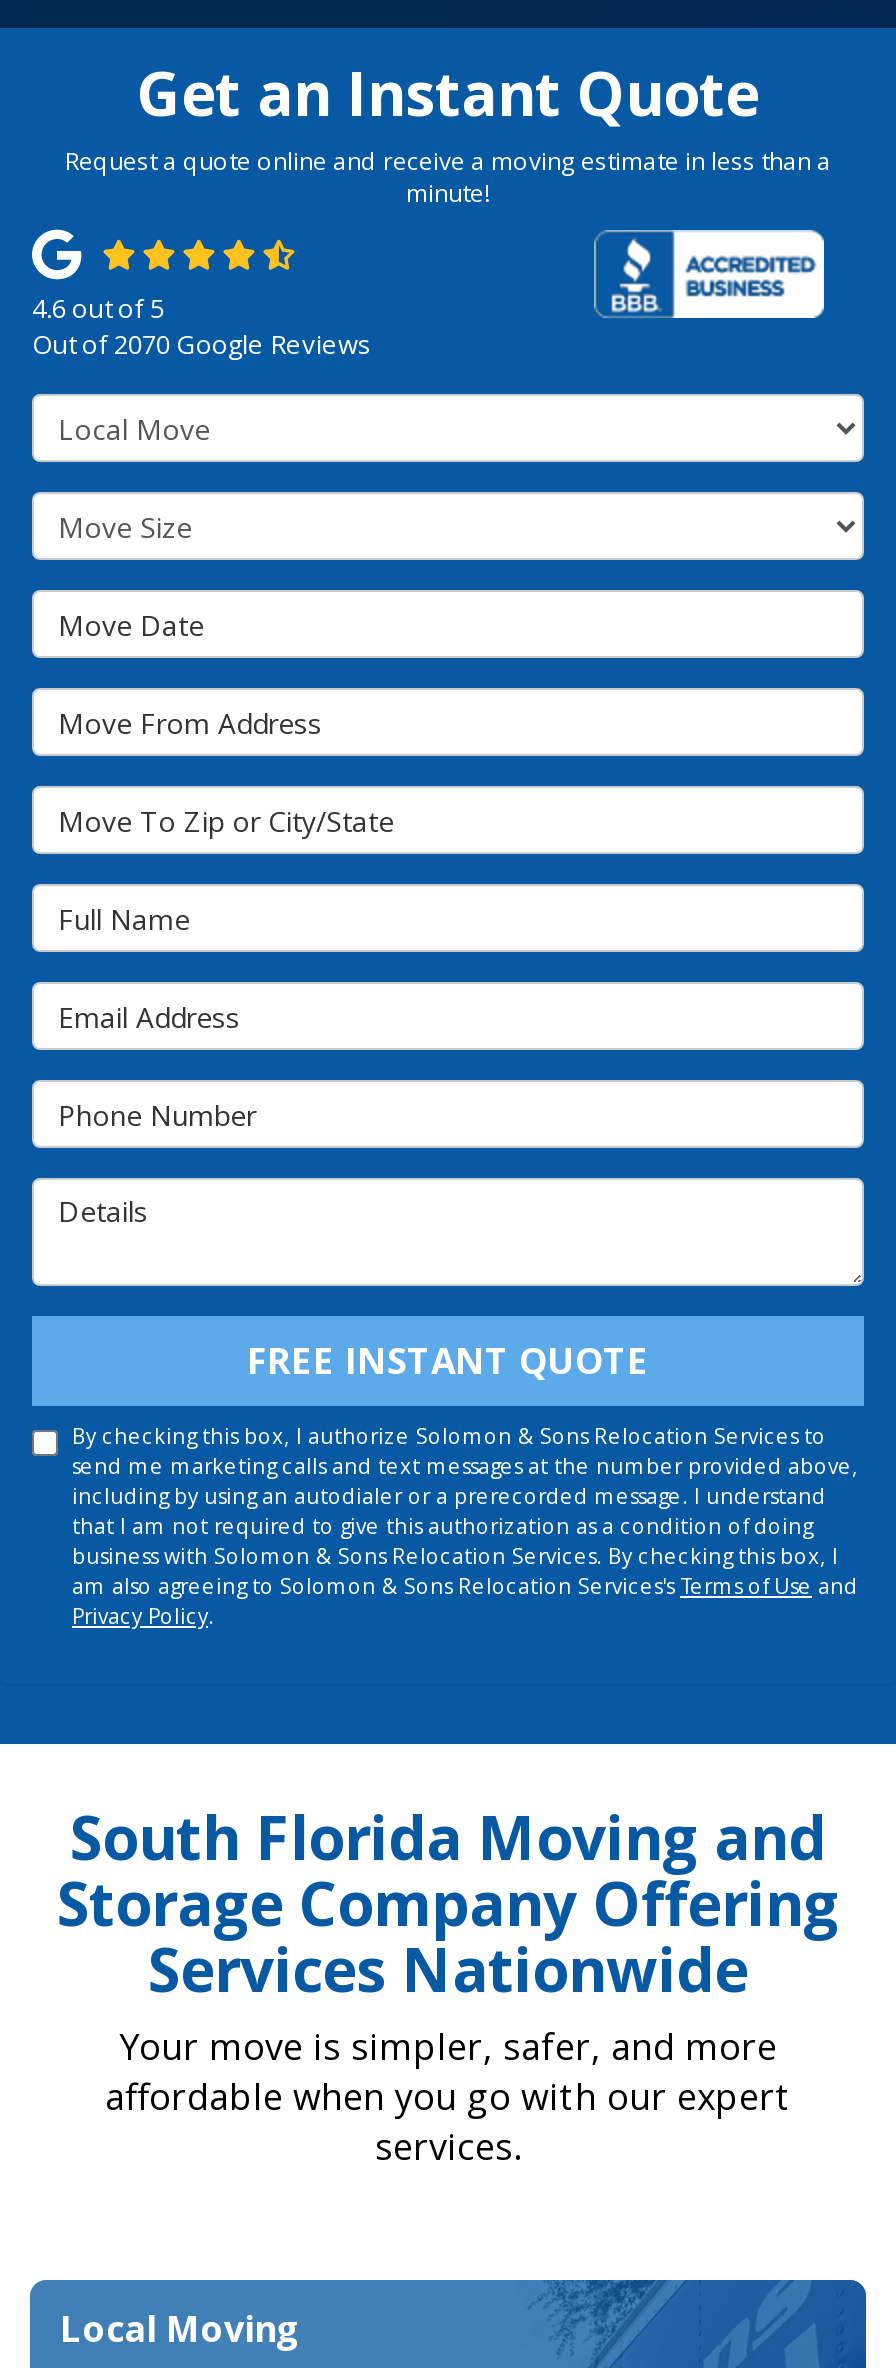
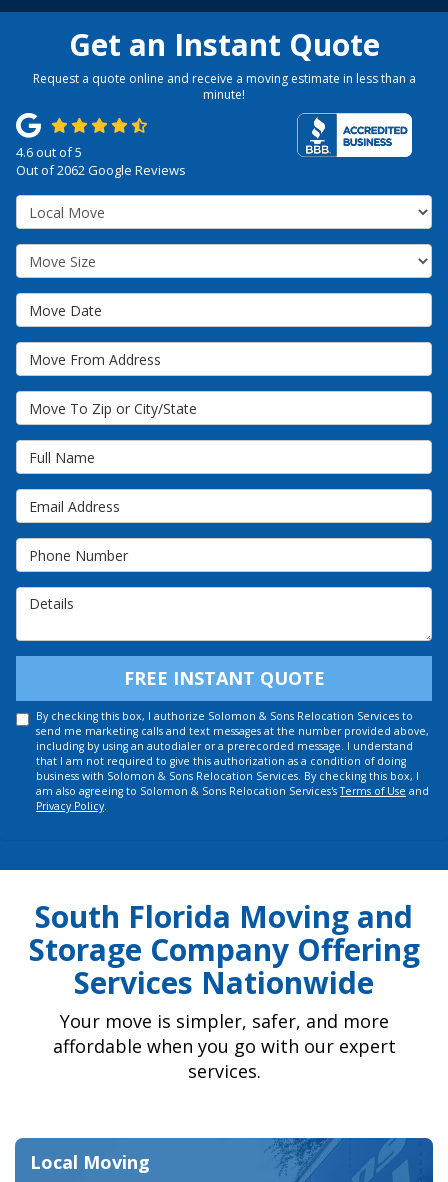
- Out of 2070 Google Reviews
+ Out of 2062 Google Reviews
